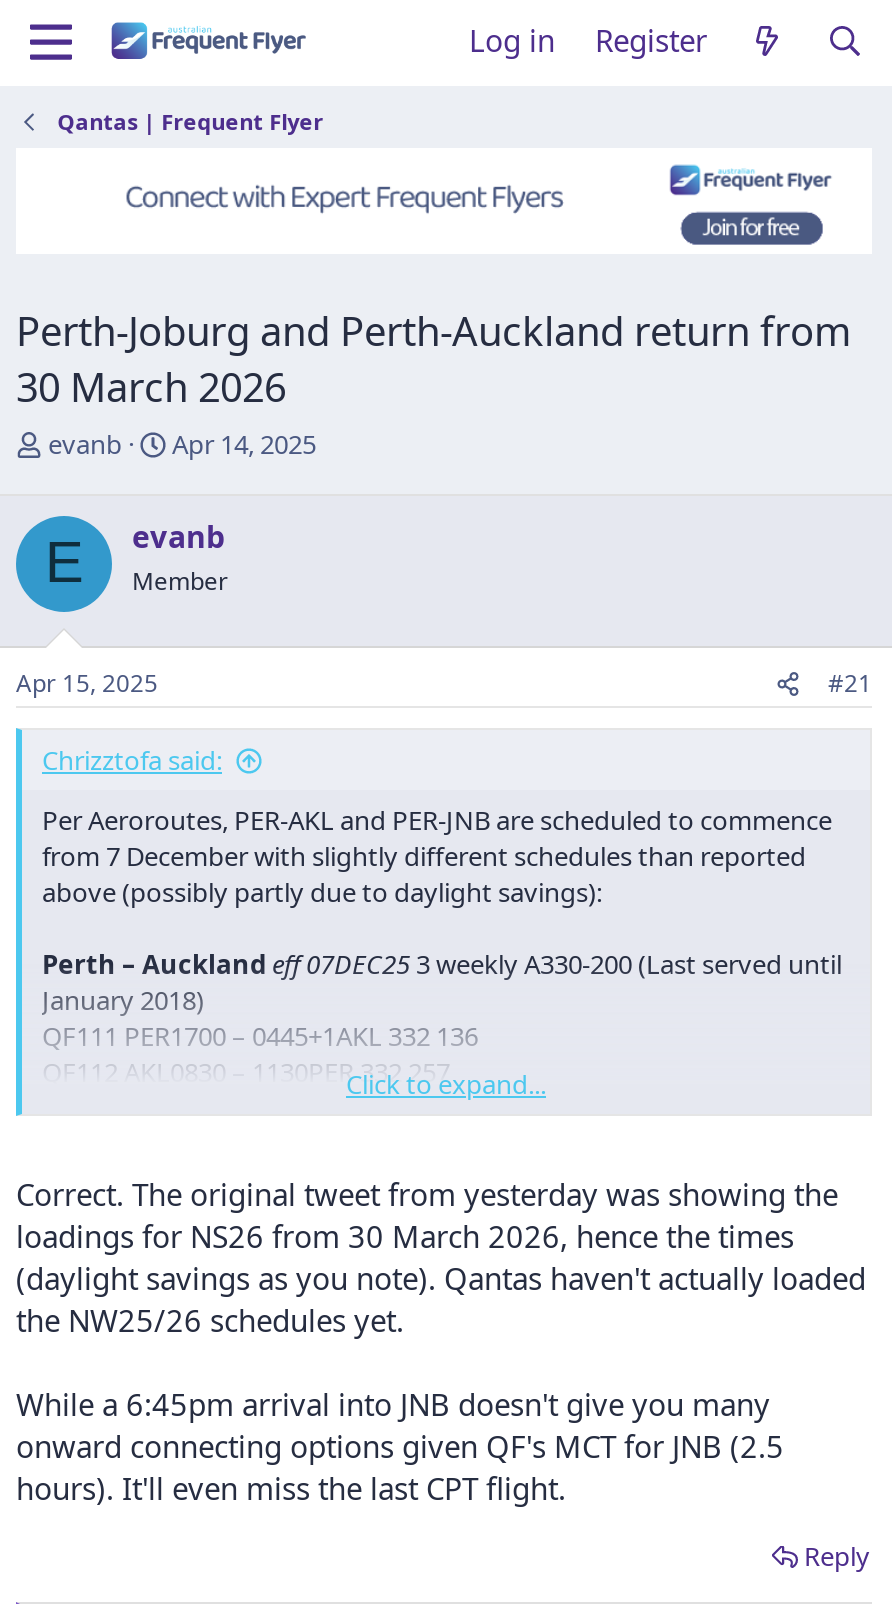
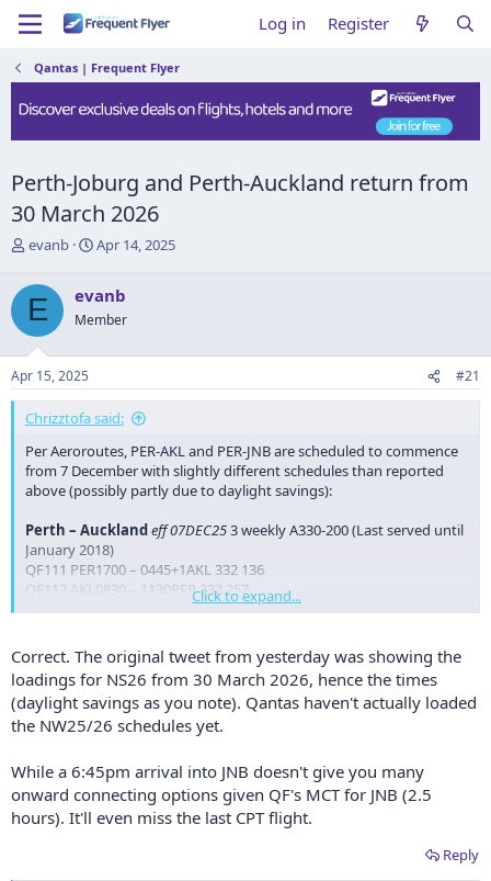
- [image]
+ [image]
